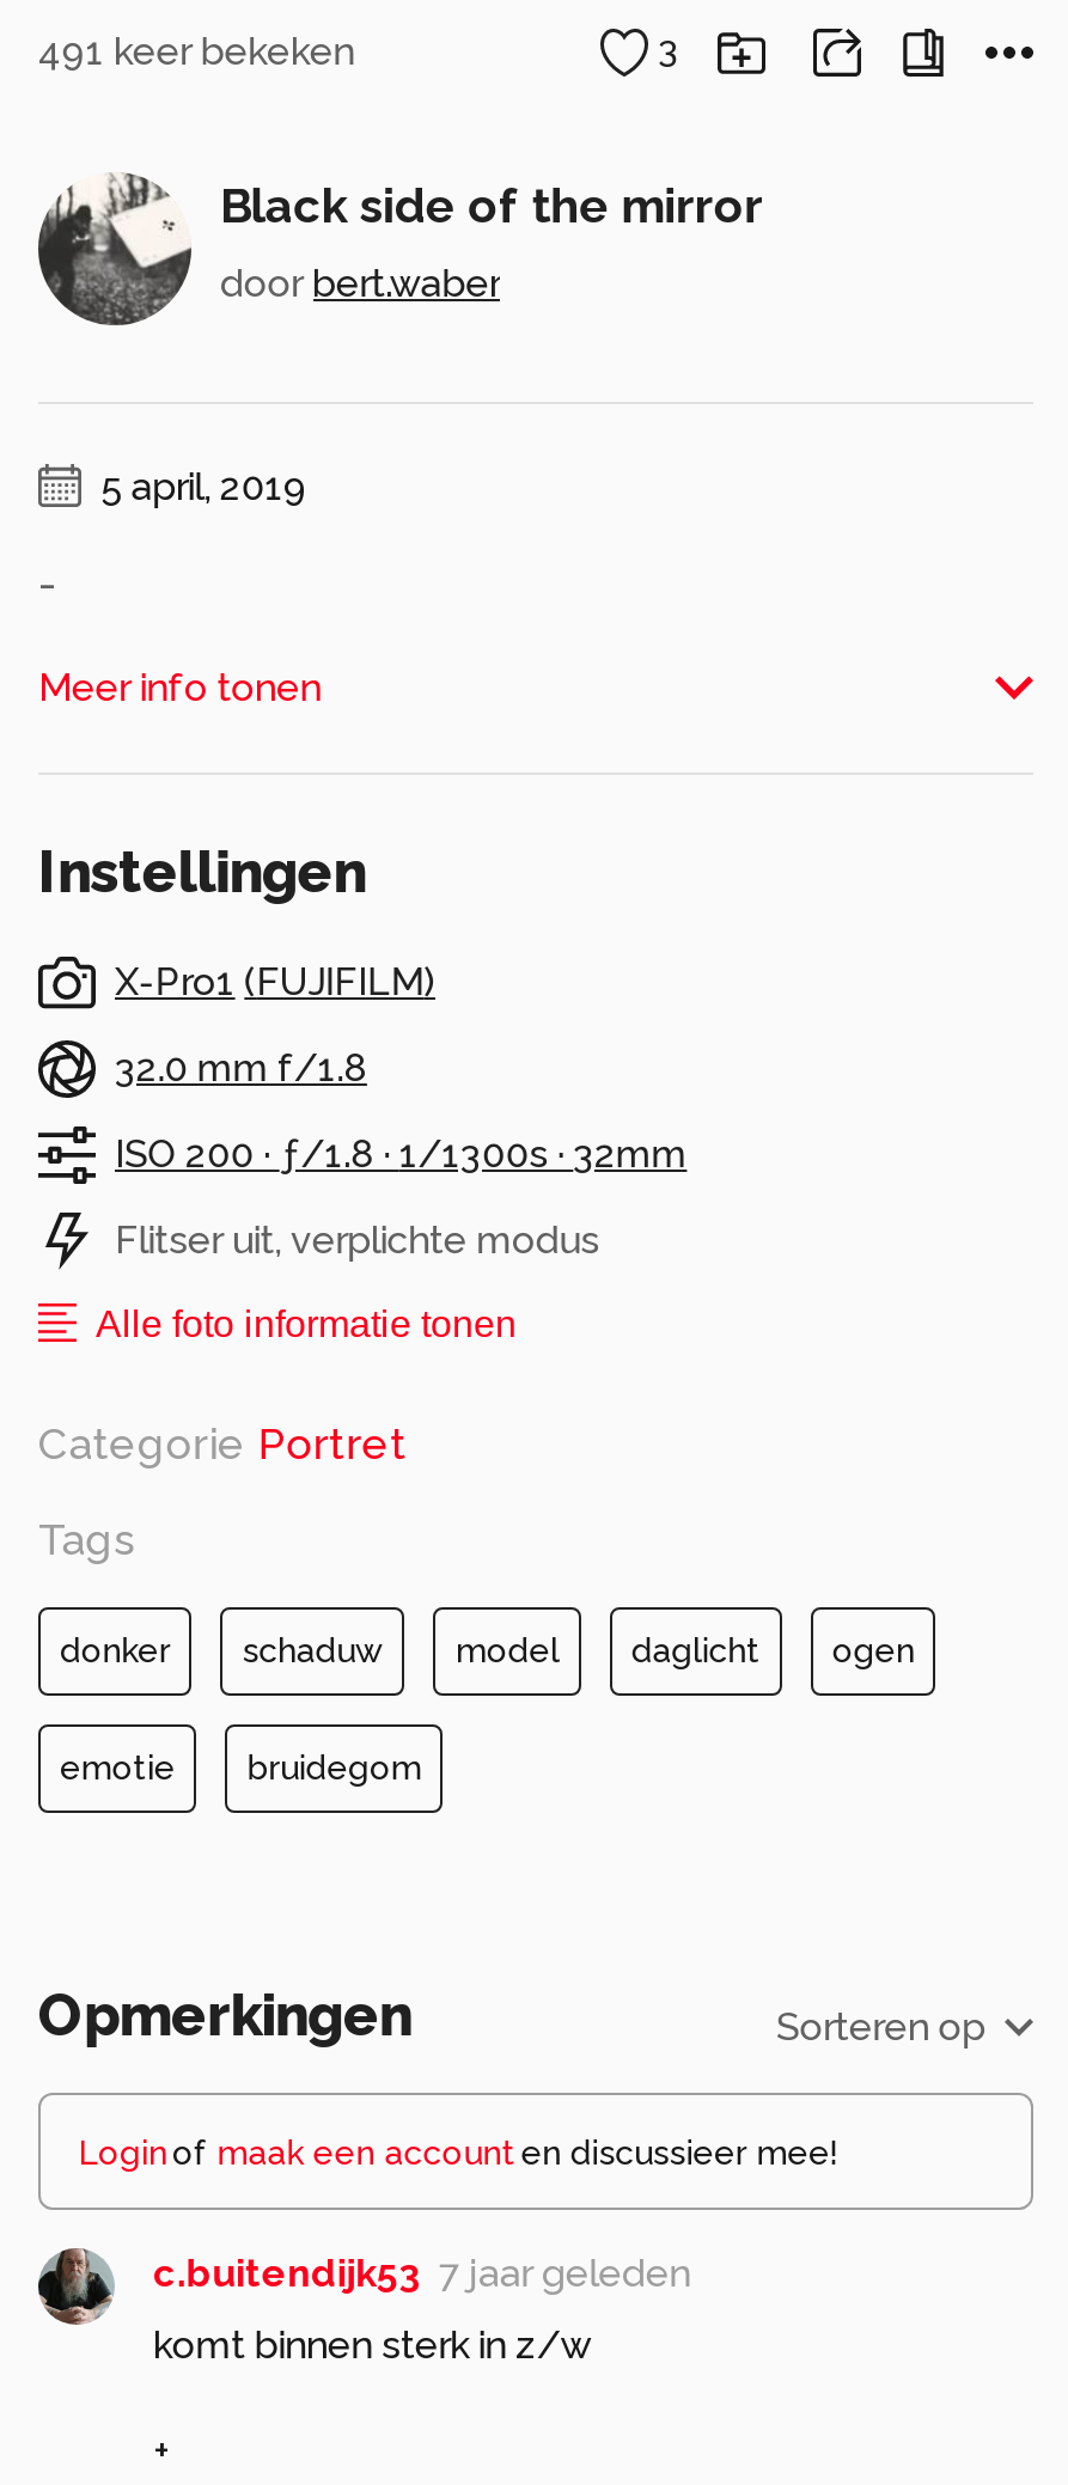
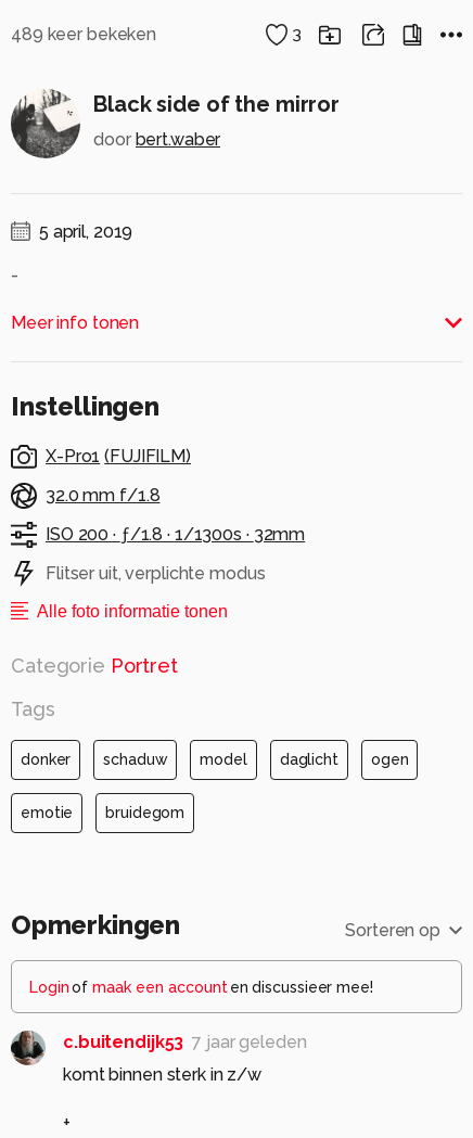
- 491 keer bekeken
+ 489 keer bekeken
